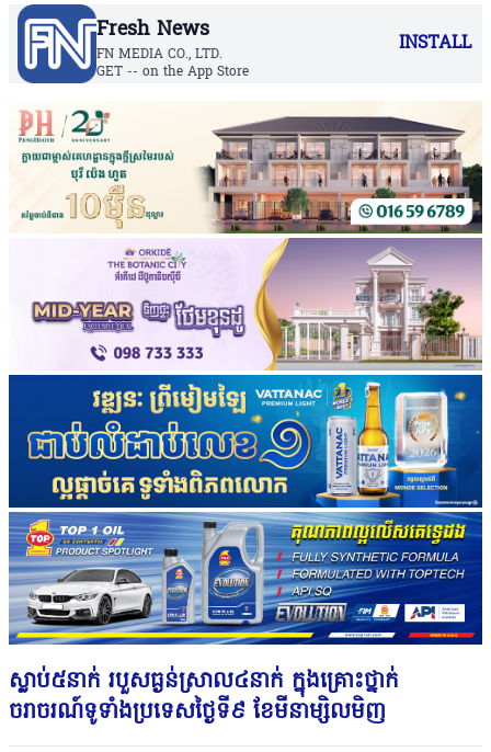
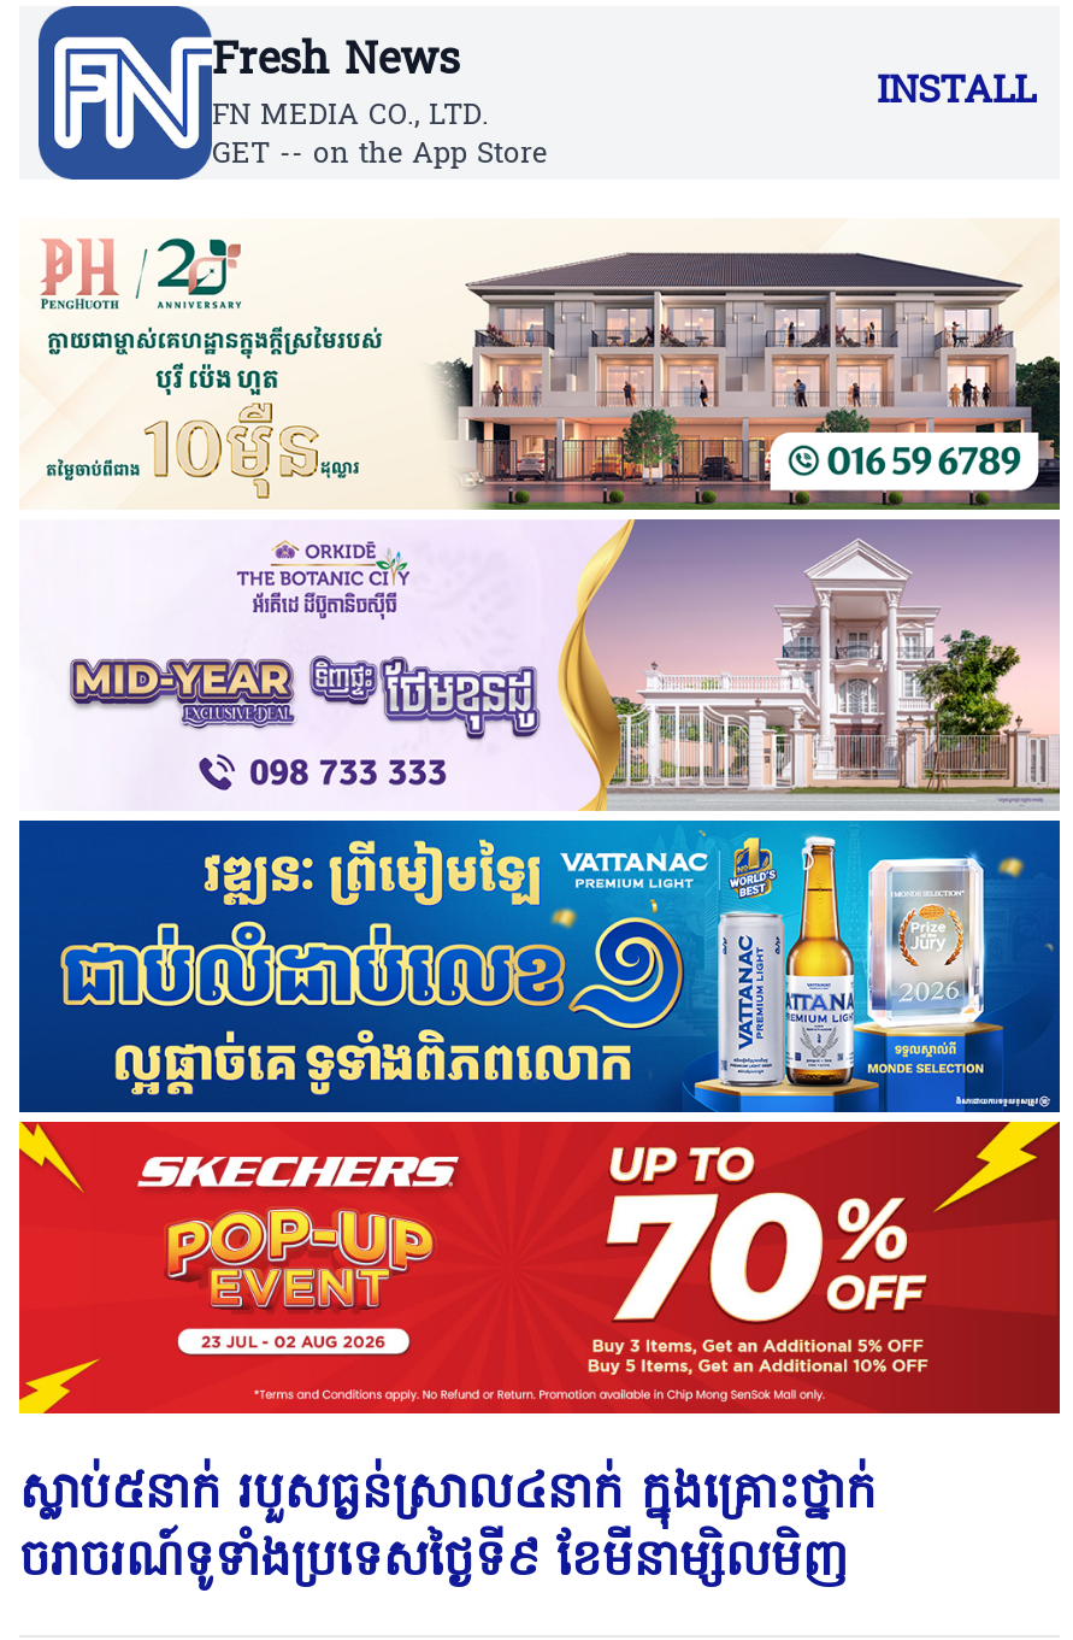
- [image]
+ [image]
